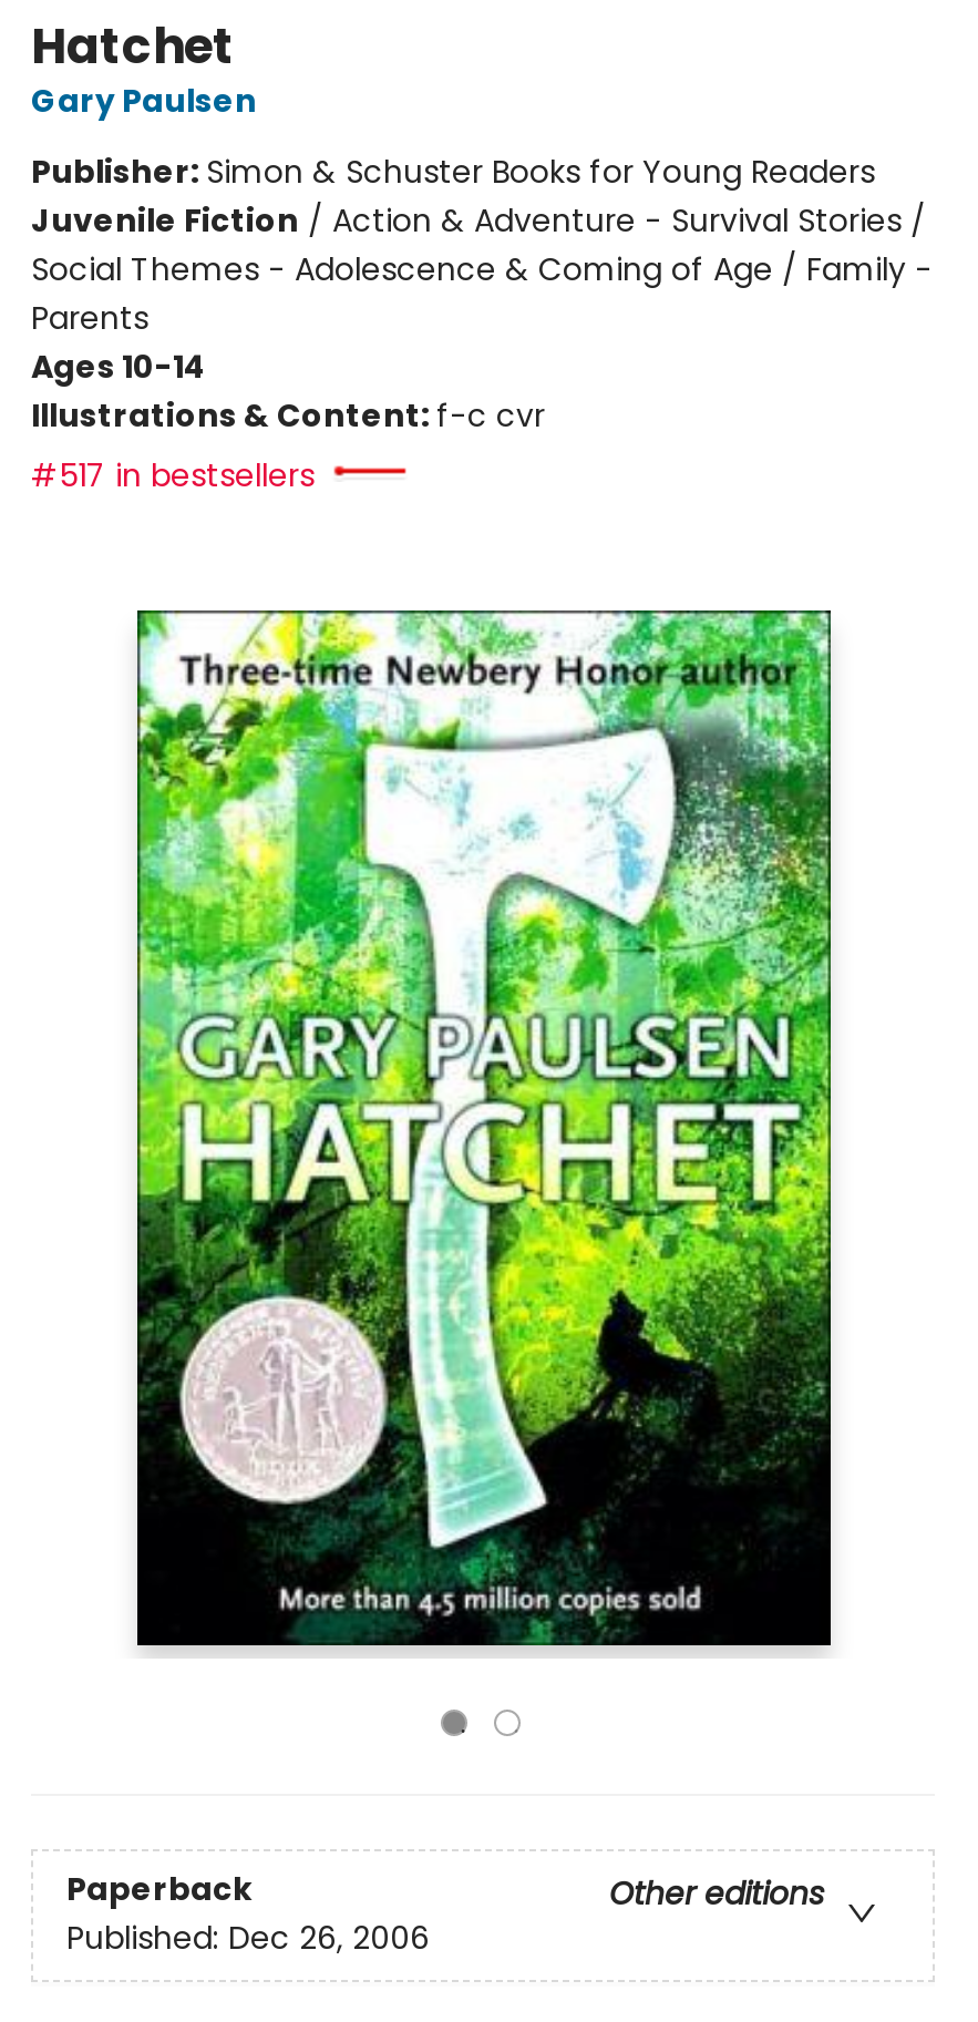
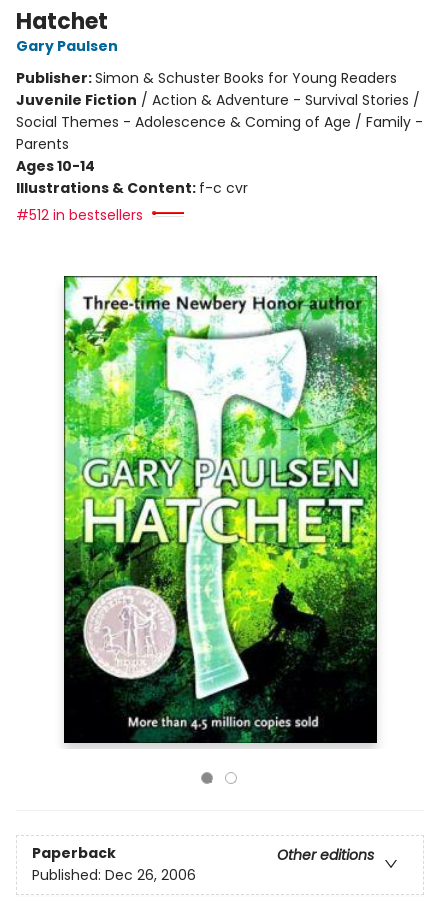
- #517 in bestsellers
+ #512 in bestsellers
